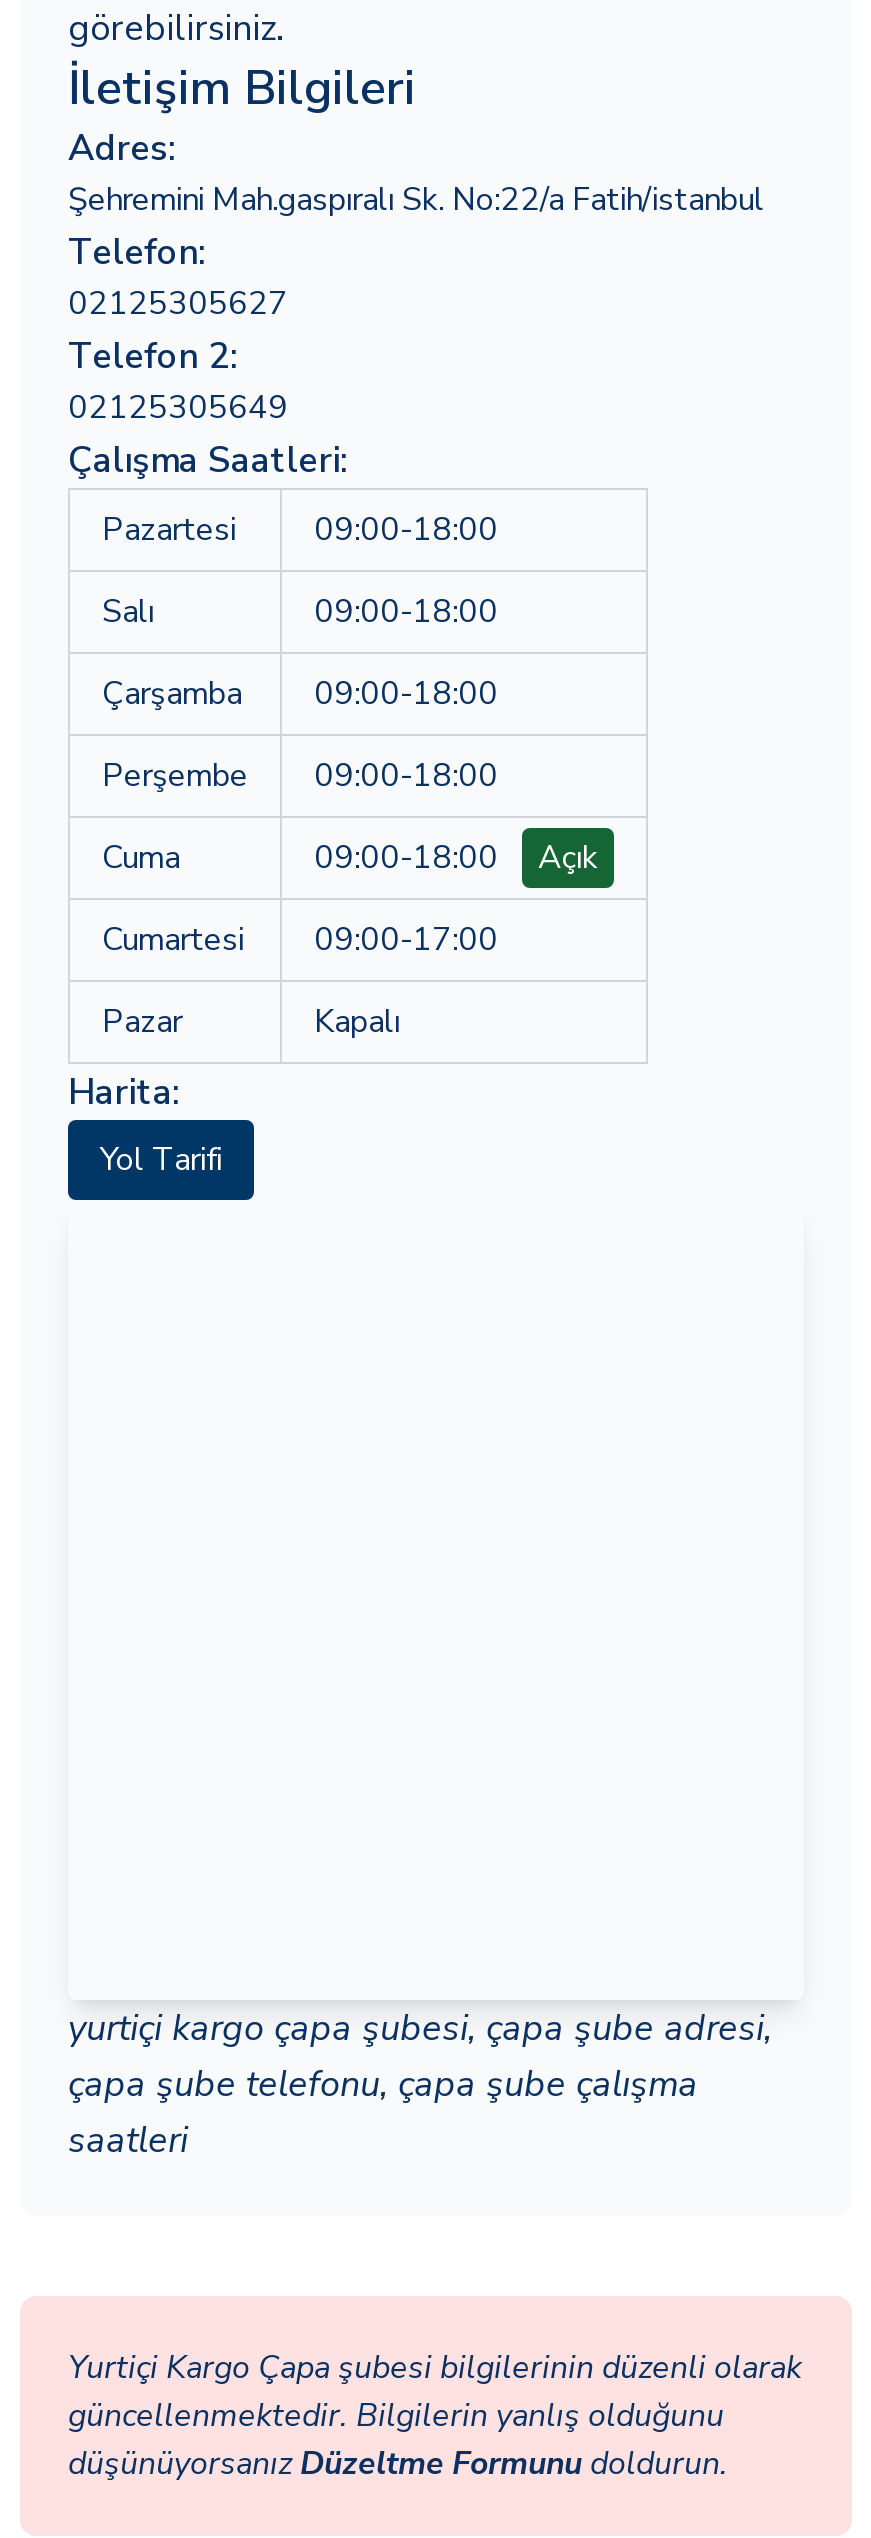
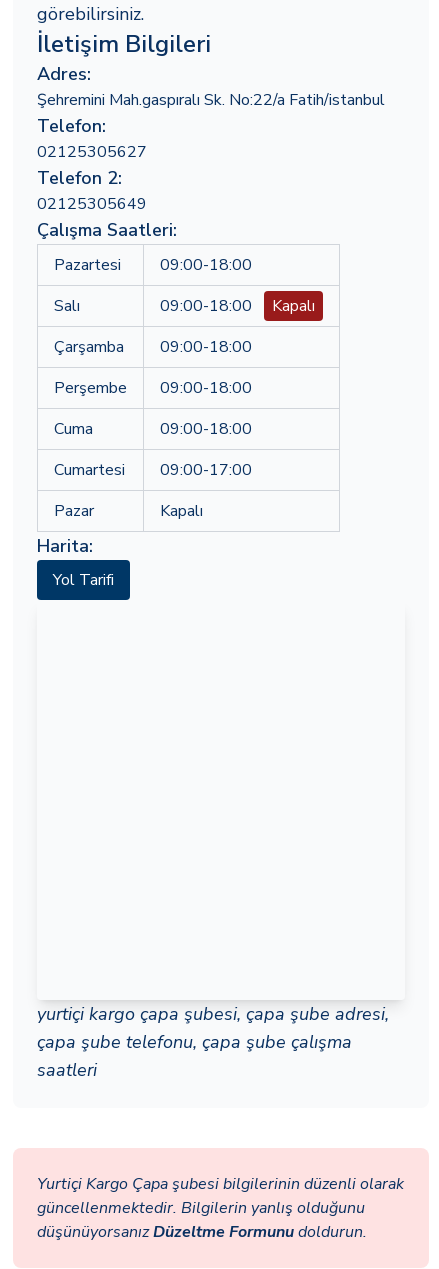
+ Kapalı

- Açık
